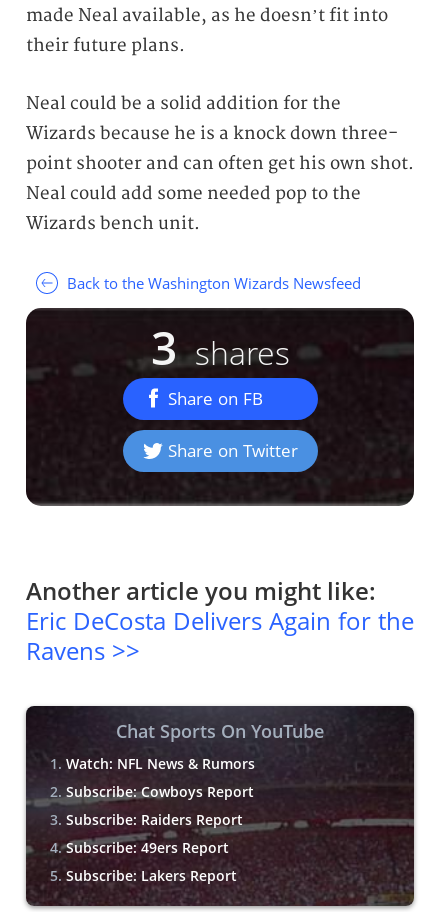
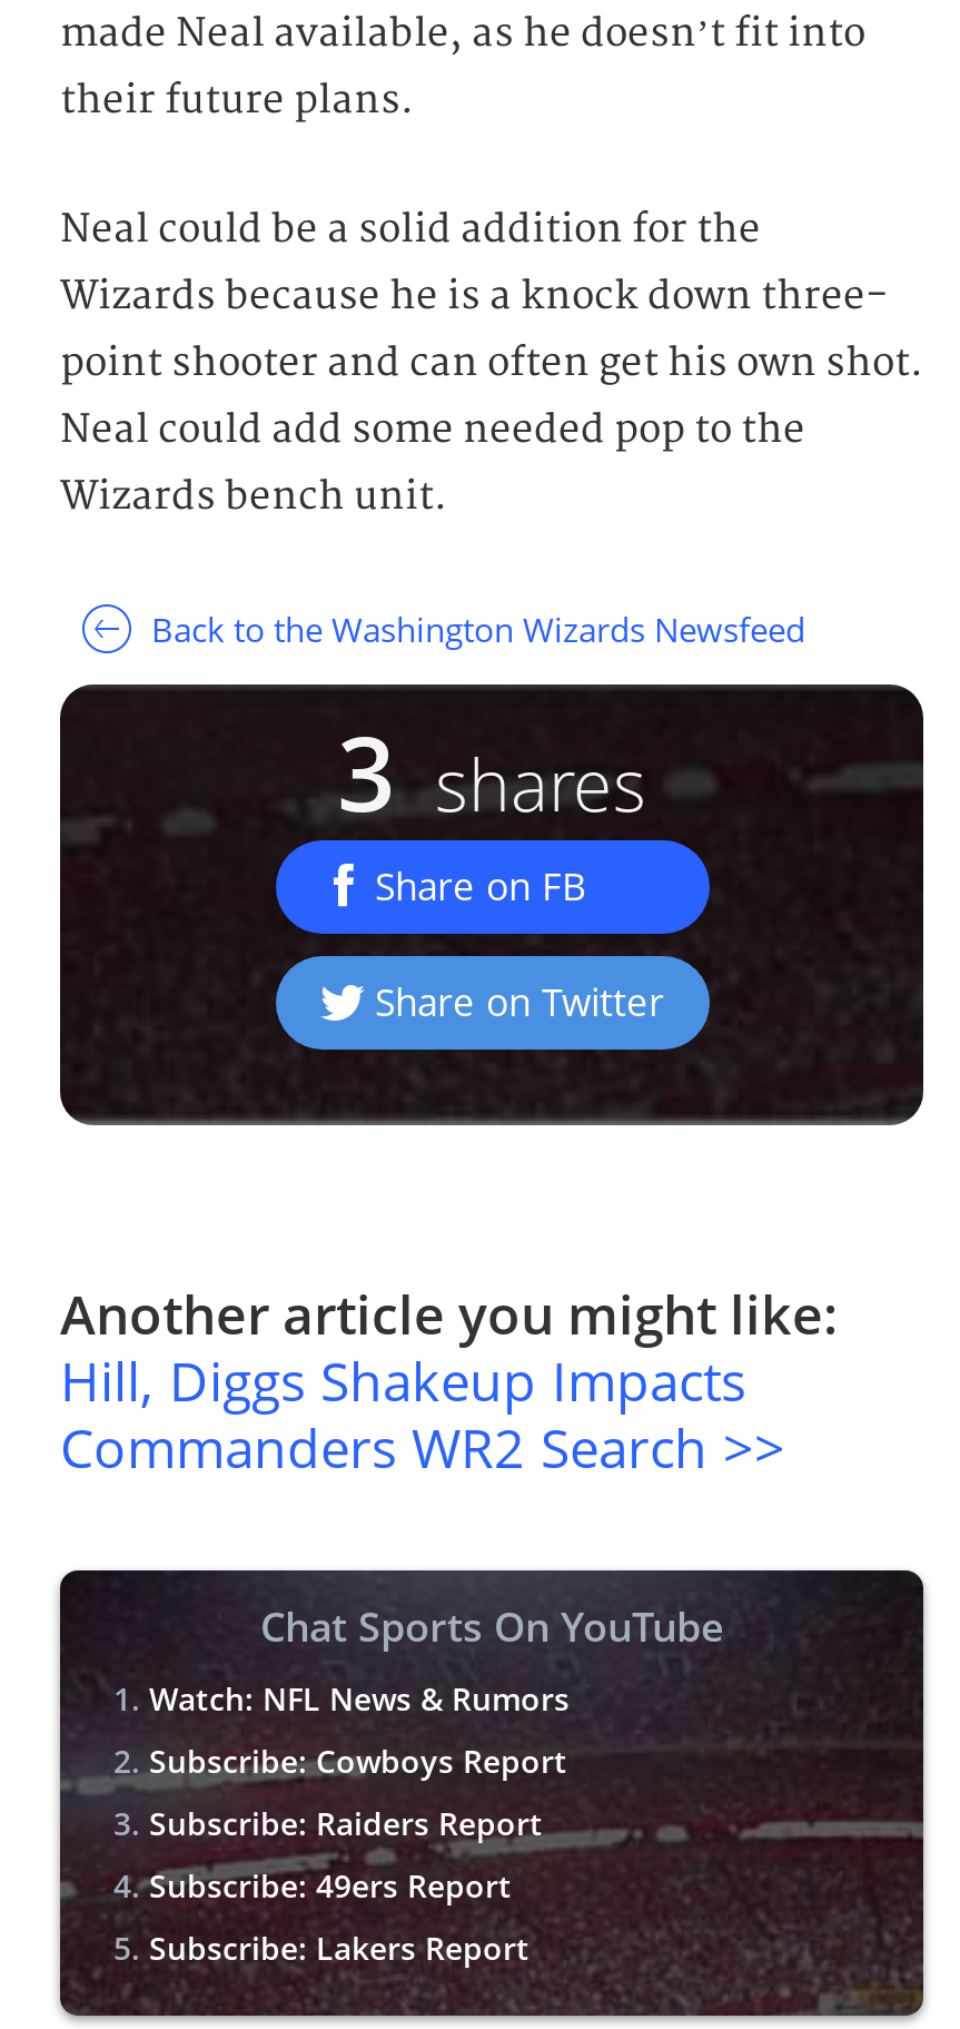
- Eric DeCosta Delivers Again for the
- Ravens >>
+ Hill, Diggs Shakeup Impacts
+ Commanders WR2 Search >>
